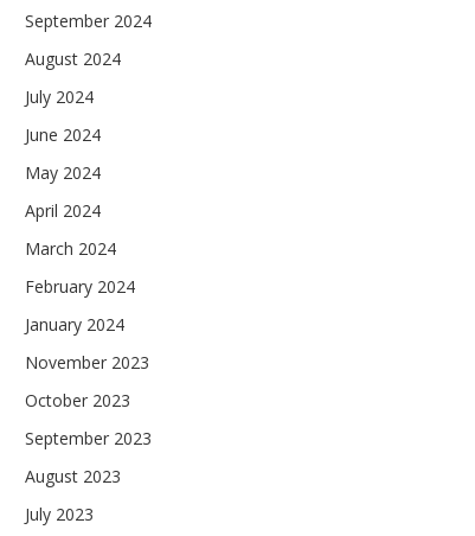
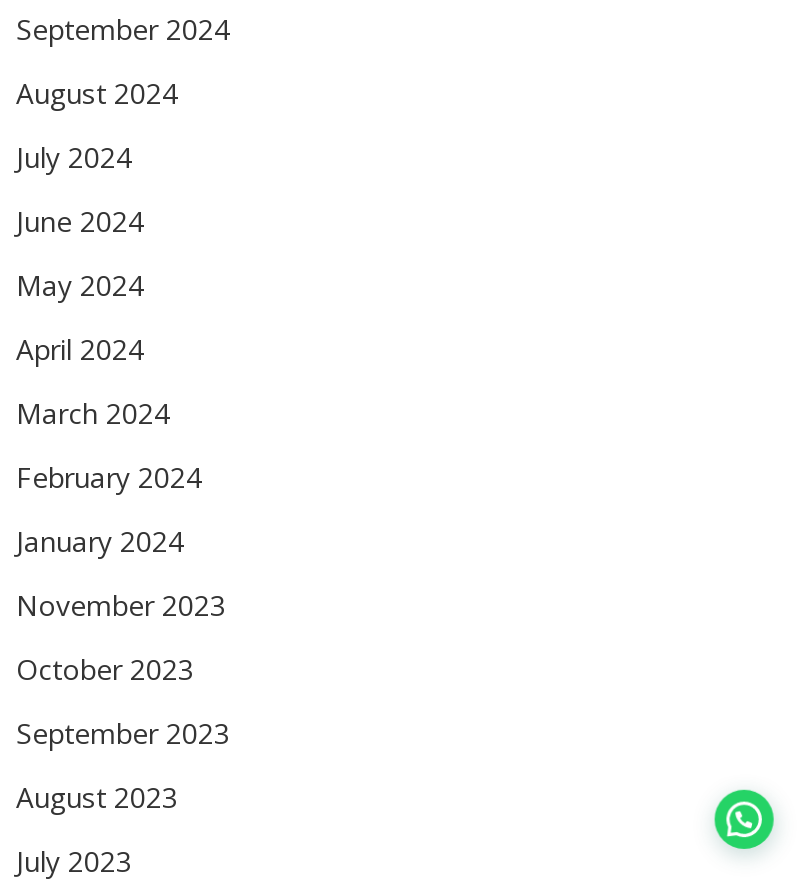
+ [image]
